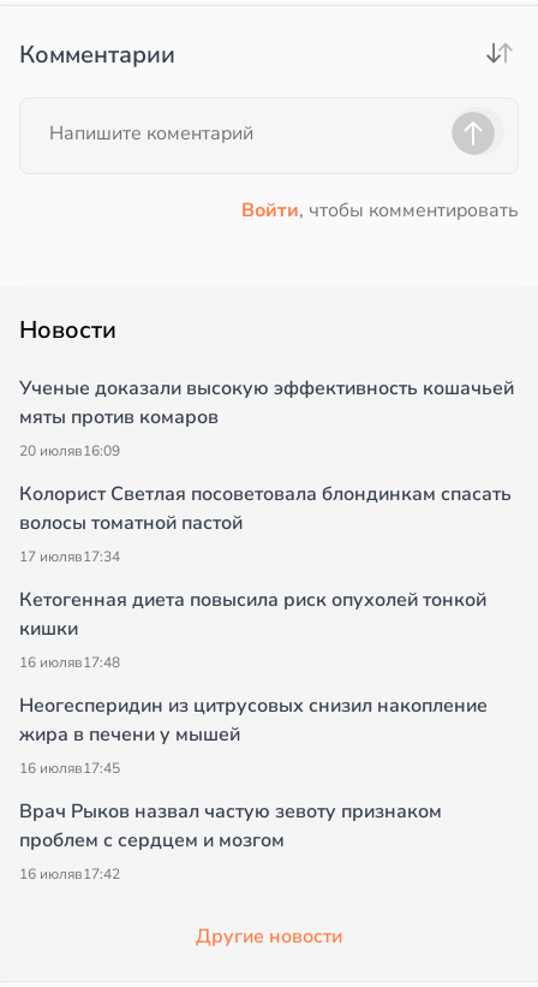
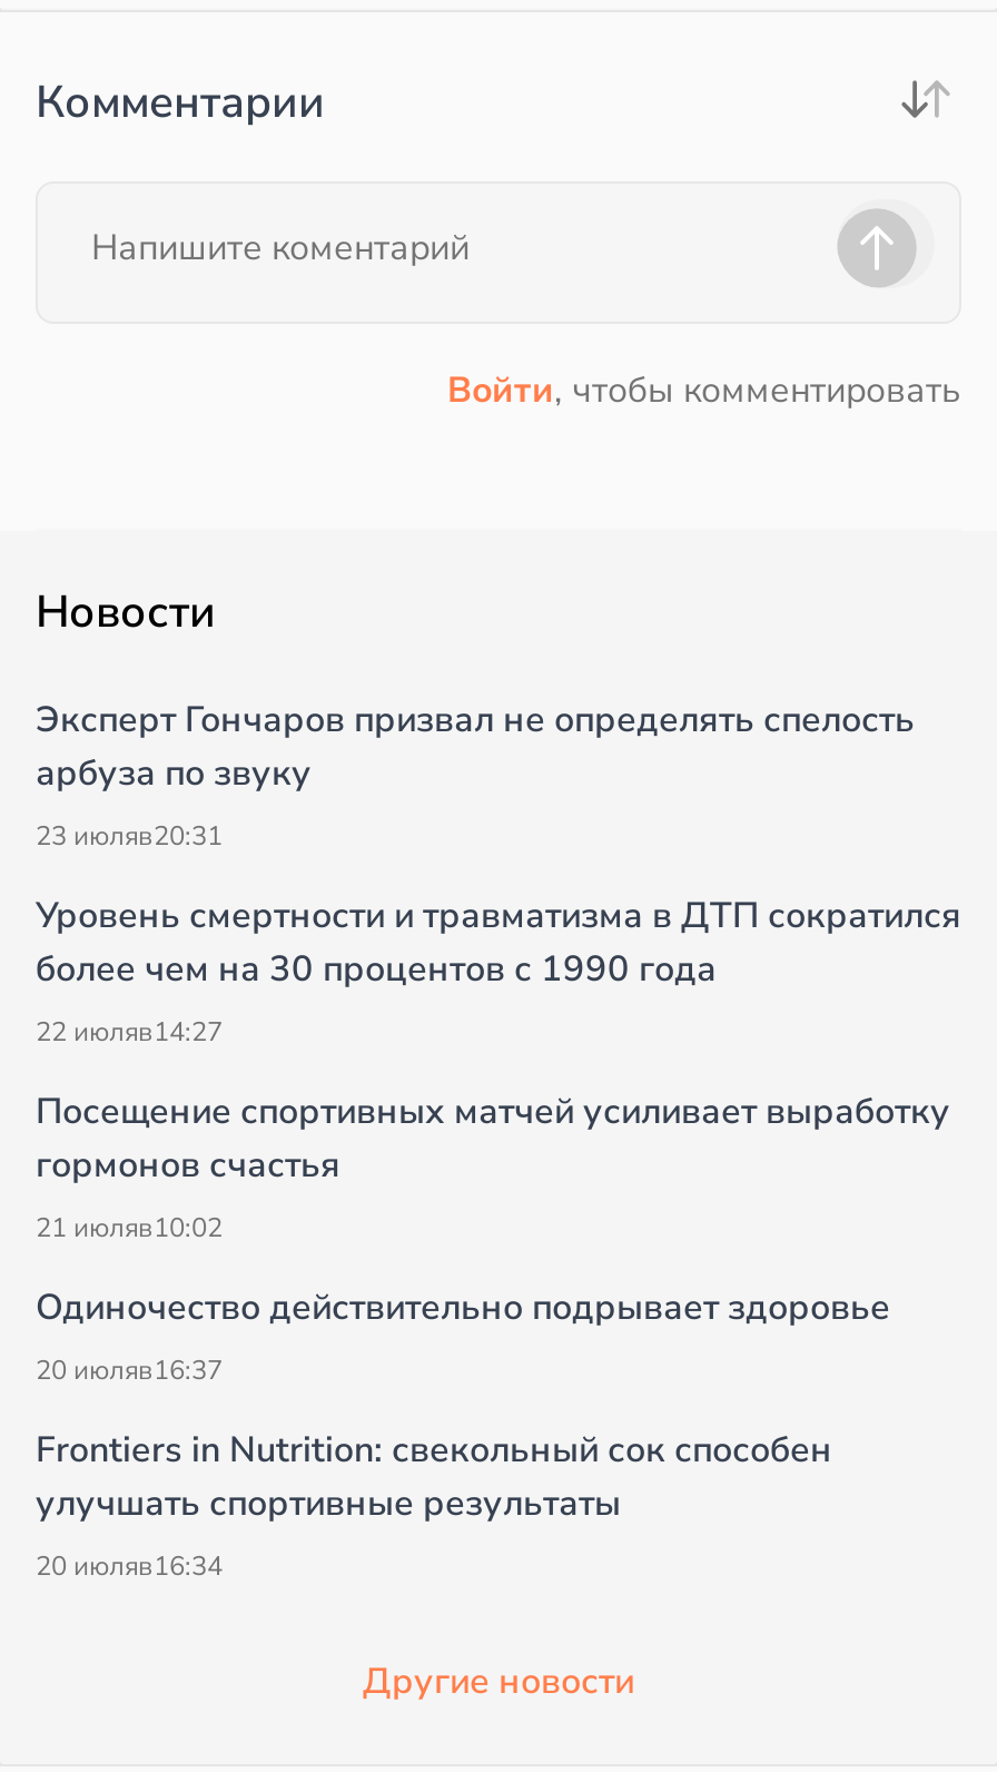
- Ученые доказали высокую эффективность кошачьей
- мяты против комаров
- 20 июляв16:09
+ Эксперт Гончаров призвал не определять спелость
+ арбуза по звуку
+ 23 июляв20:31

- Колорист Светлая посоветовала блондинкам спасать
- волосы томатной пастой
- 17 июляв17:34
+ Уровень смертности и травматизма в ДТП сократился
+ более чем на 30 процентов с 1990 года
+ 22 июляв14:27

- Кетогенная диета повысила риск опухолей тонкой
- кишки
- 16 июляв17:48
+ Посещение спортивных матчей усиливает выработку
+ гормонов счастья
+ 21 июляв10:02

- Неогесперидин из цитрусовых снизил накопление
- жира в печени у мышей
- 16 июляв17:45
+ Одиночество действительно подрывает здоровье
+ 20 июляв16:37

- Врач Рыков назвал частую зевоту признаком
- проблем с сердцем и мозгом
- 16 июляв17:42
+ Frontiers in Nutrition: свекольный сок способен
+ улучшать спортивные результаты
+ 20 июляв16:34
